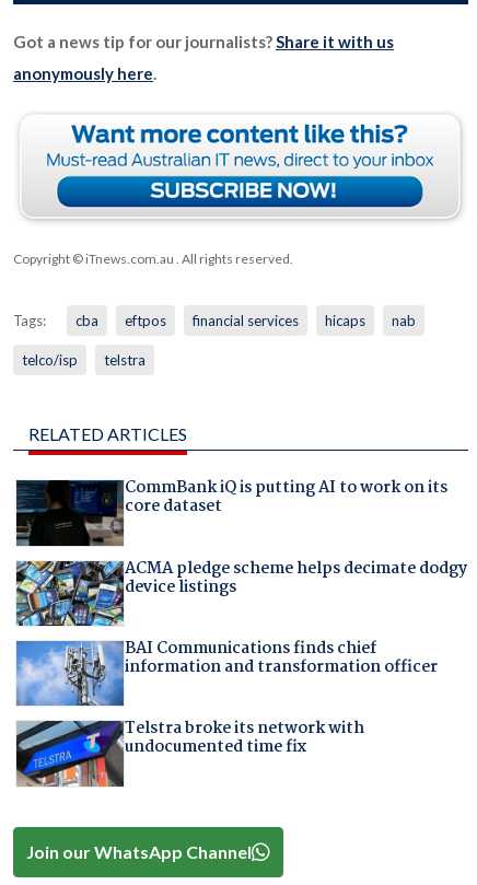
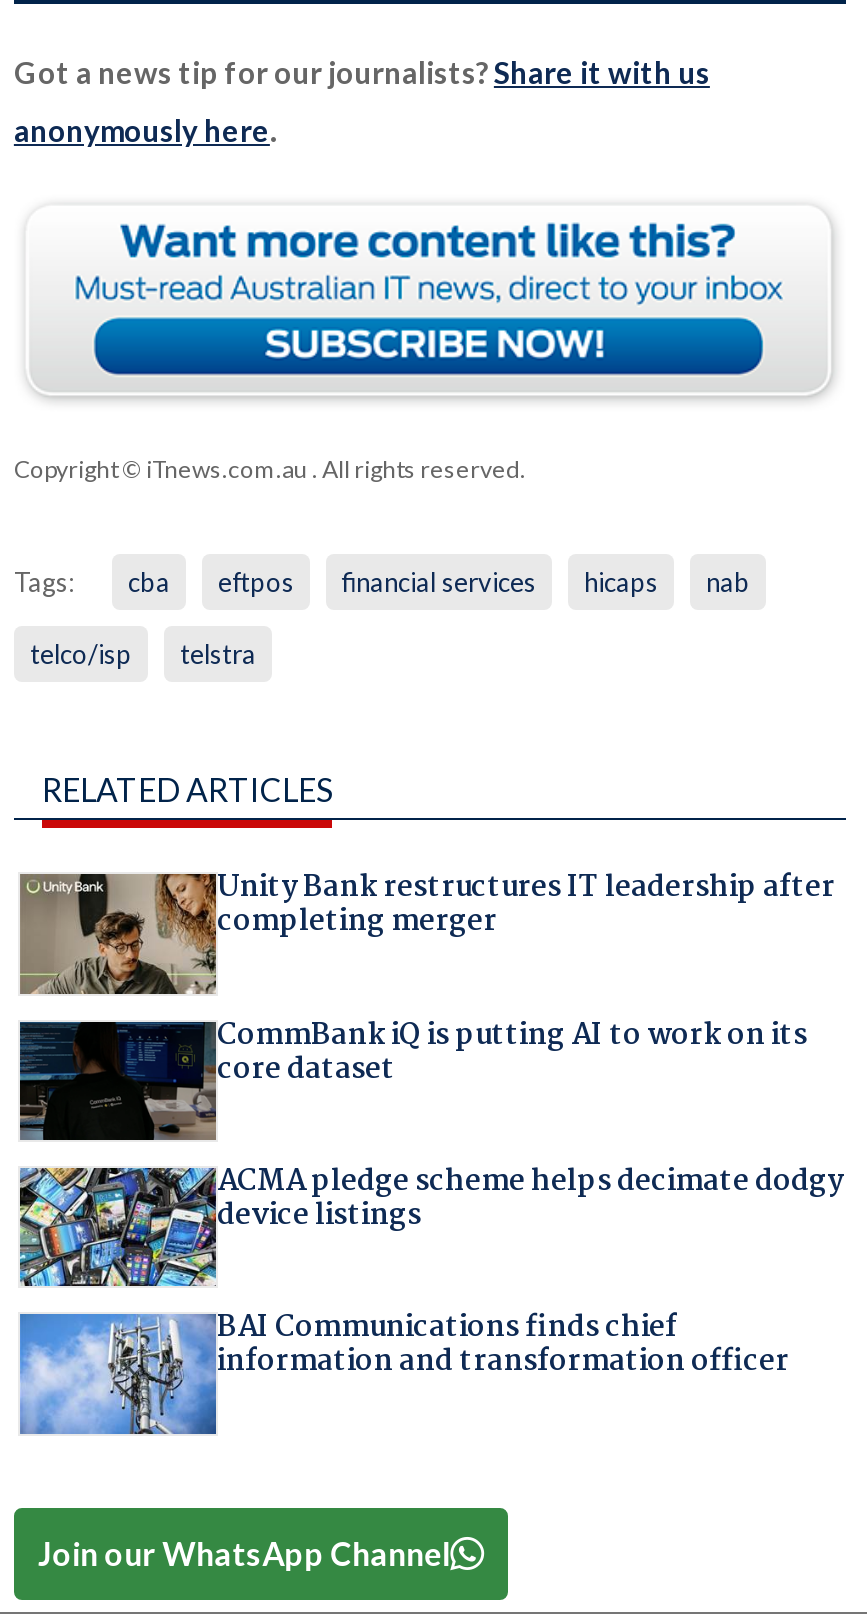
+ [image]
+ Unity Bank restructures IT leadership after
+ completing merger

moved down: [image] | CommBank iQ is putting AI to work on its | core dataset | ACMA pledge scheme helps decimate dodgy | device listings | BAI Communications finds chief | information and transformation officer

- [image]
- Telstra broke its network with
- undocumented time fix
